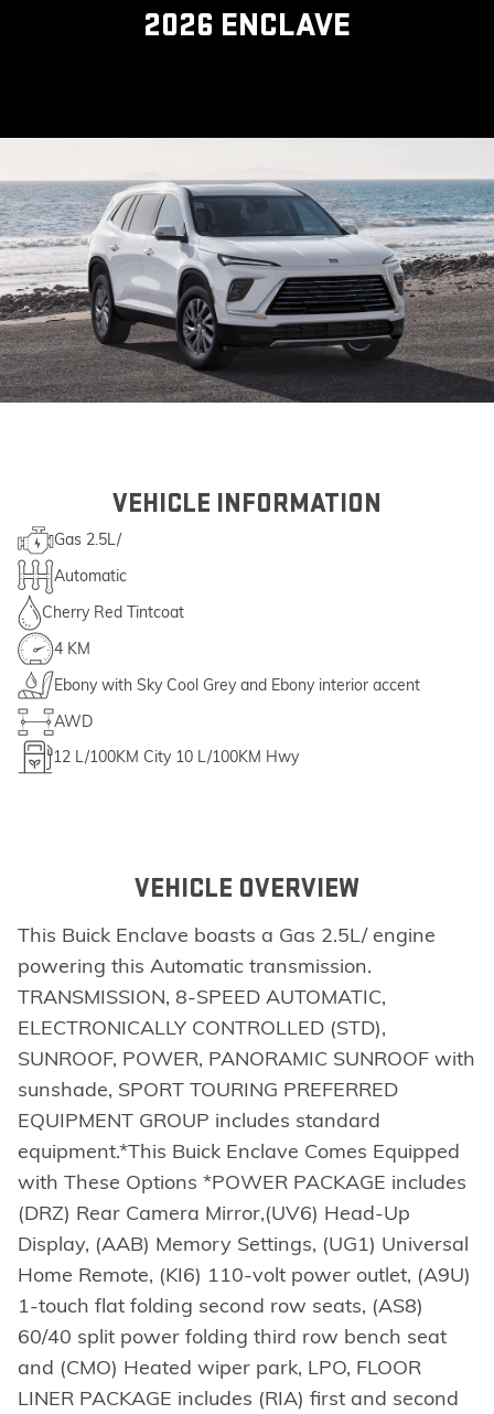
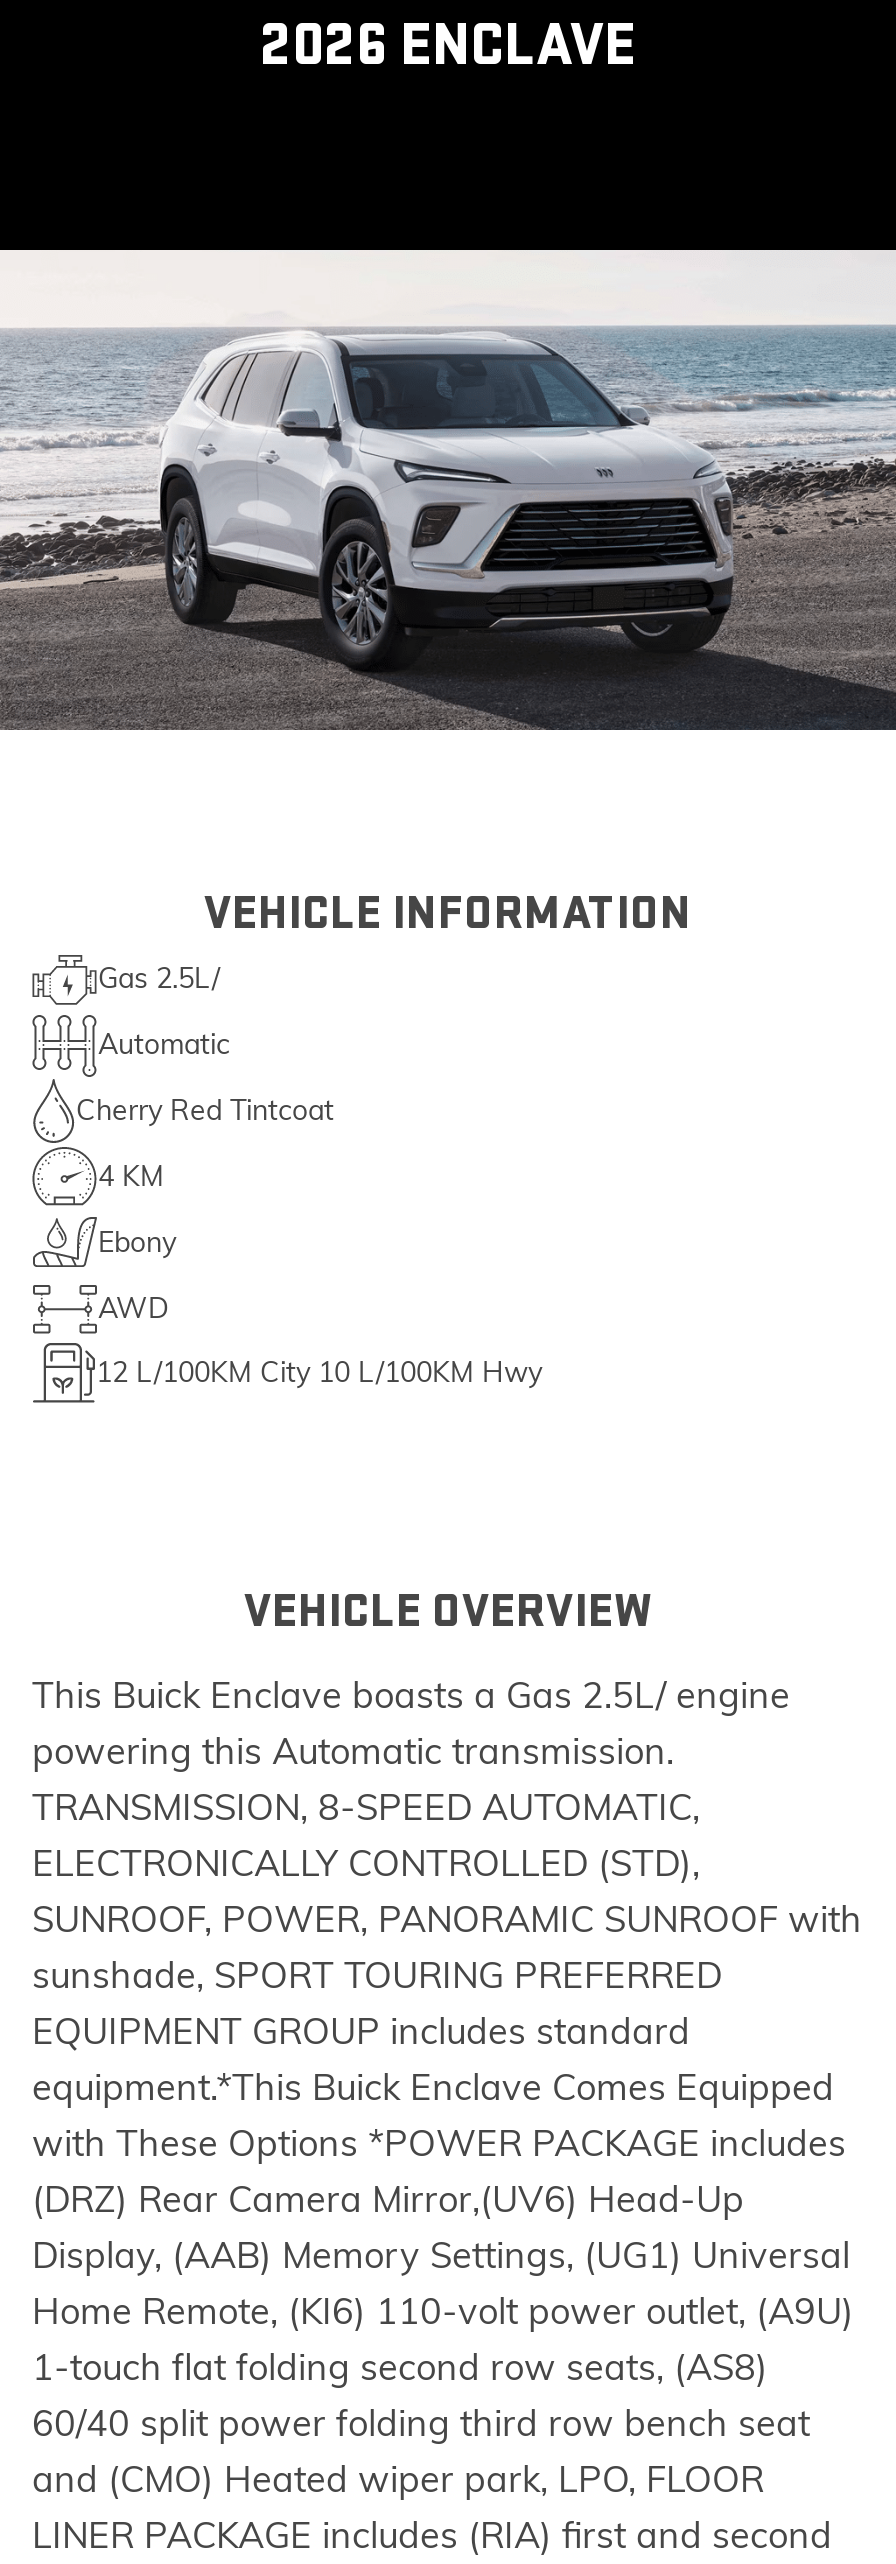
- Ebony with Sky Cool Grey and Ebony interior accent
+ Ebony
